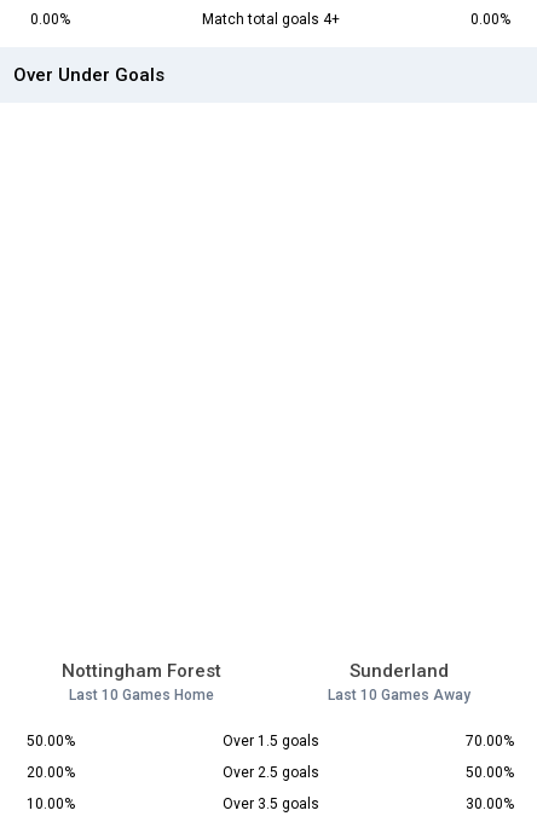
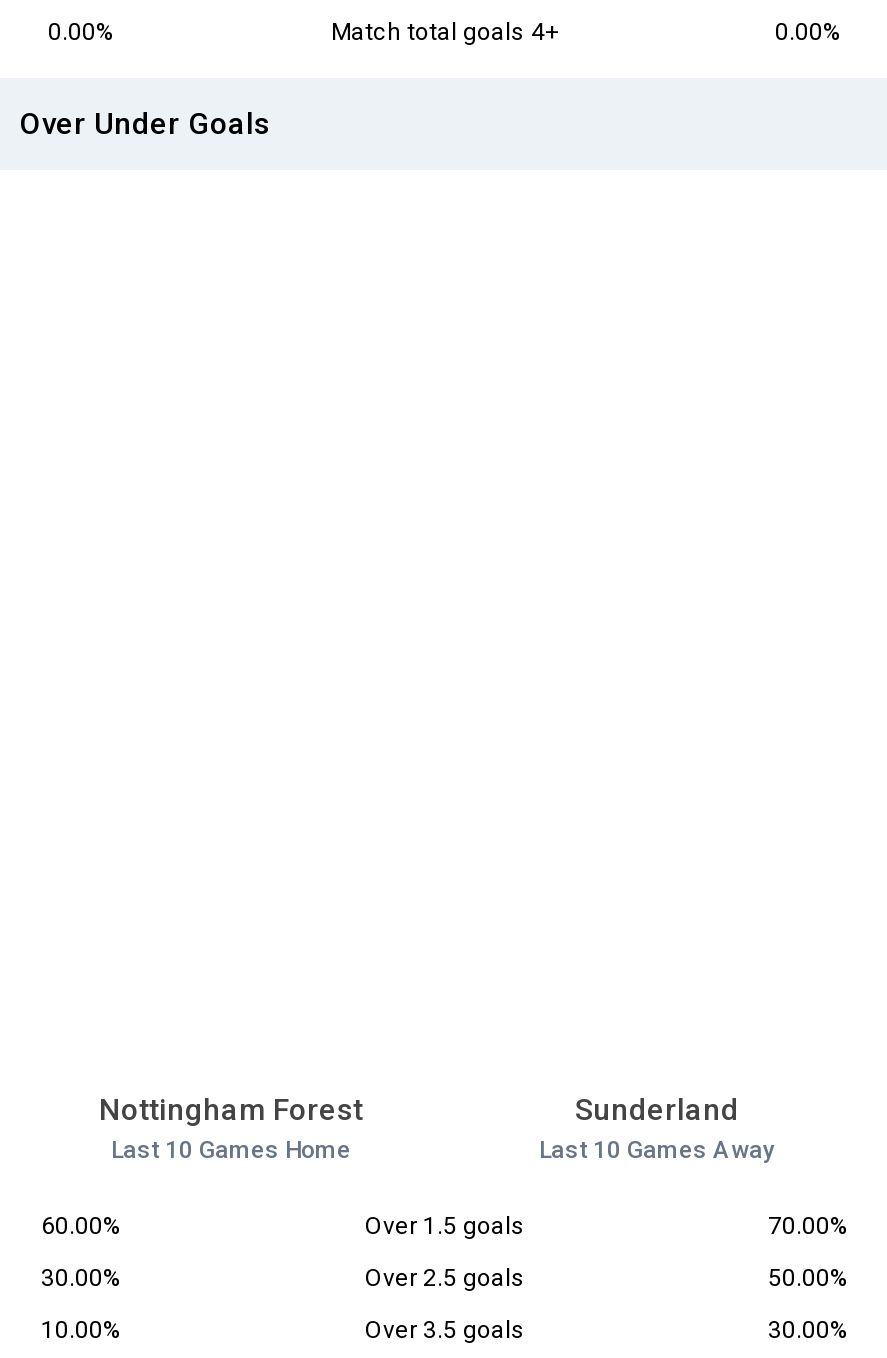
- 50.00%
+ 60.00%

- 20.00%
+ 30.00%
